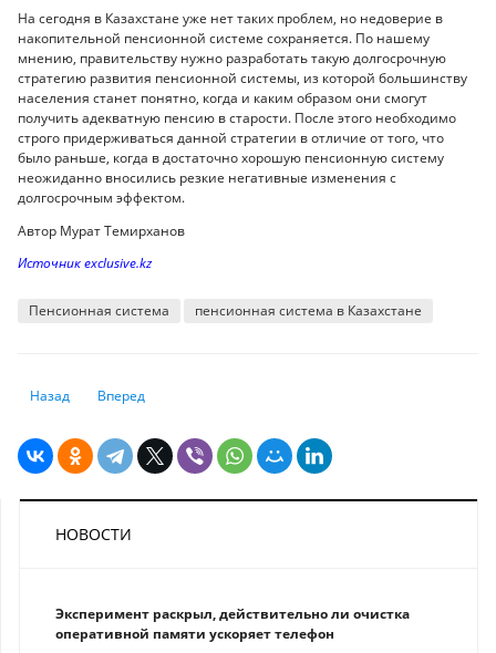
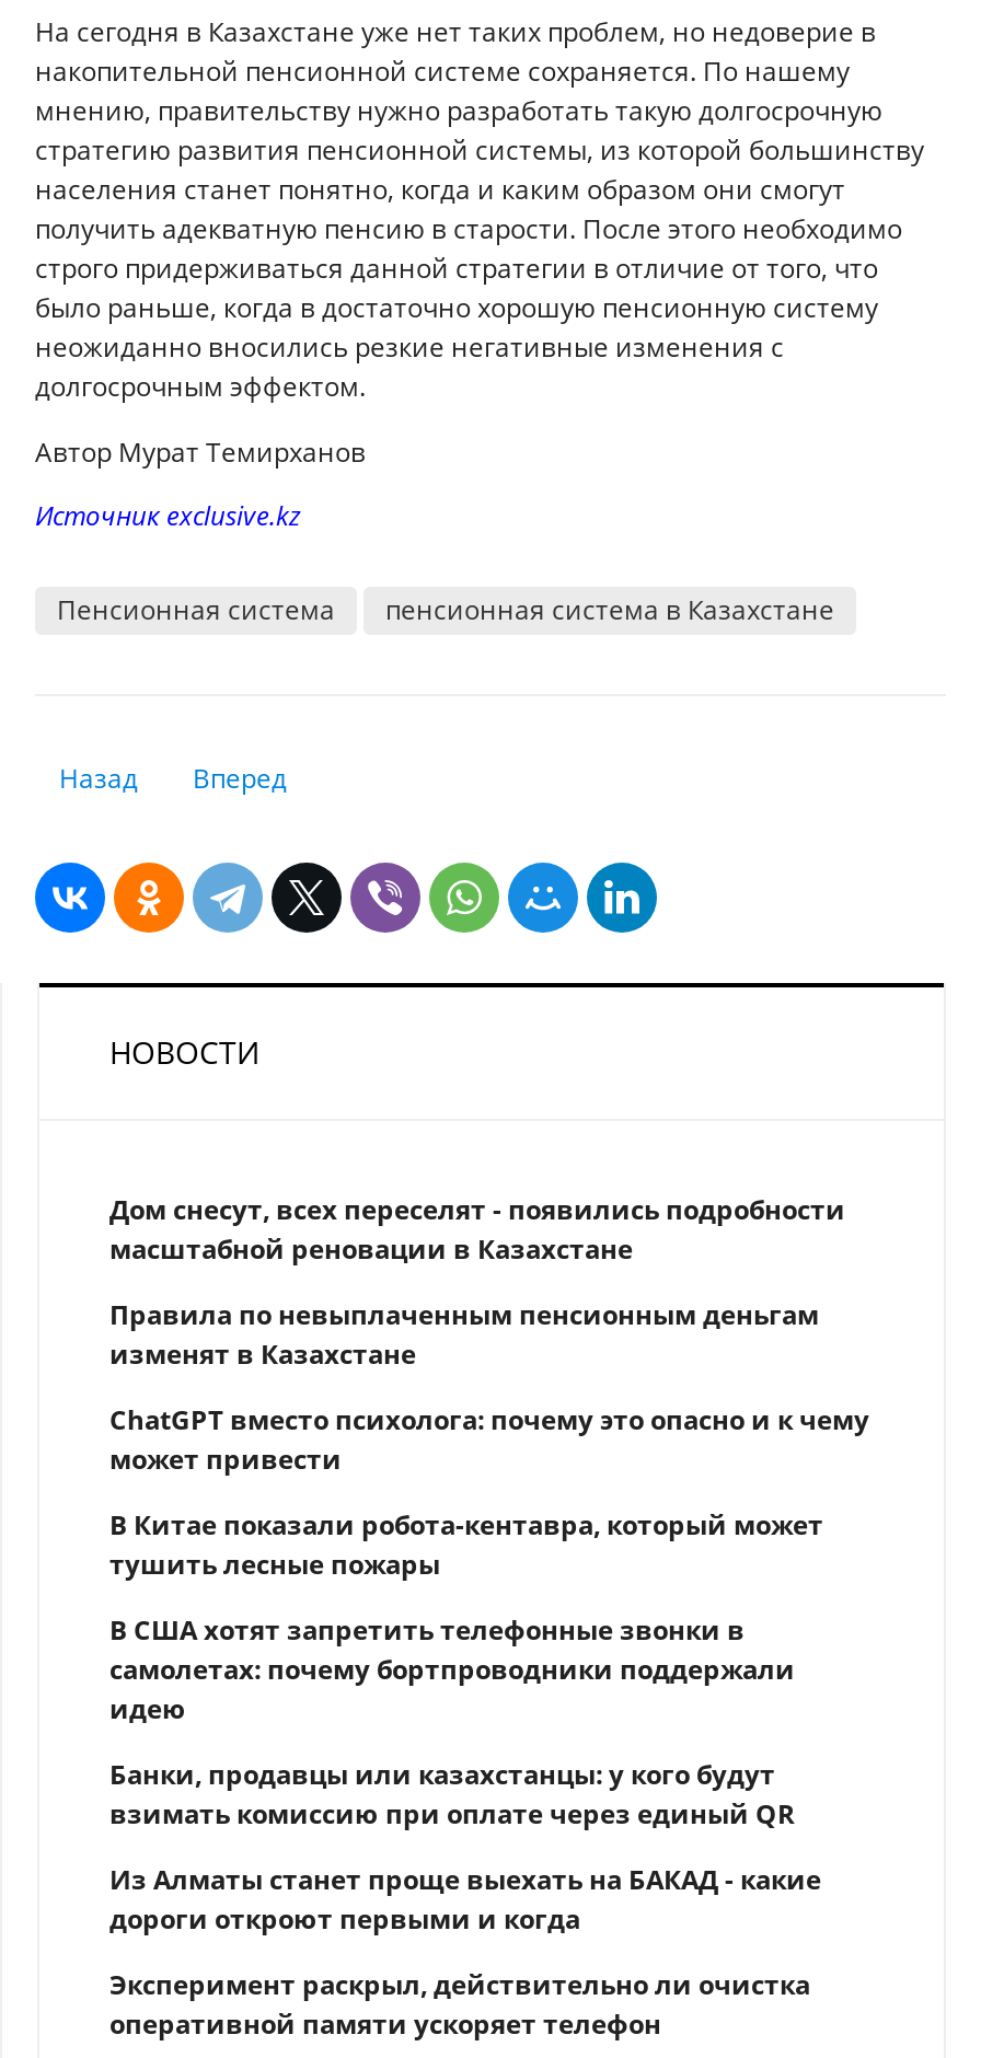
+ Дом снесут, всех переселят - появились подробности
+ масштабной реновации в Казахстане
+ Правила по невыплаченным пенсионным деньгам
+ изменят в Казахстане
+ ChatGPT вместо психолога: почему это опасно и к чему
+ может привести
+ В Китае показали робота-кентавра, который может
+ тушить лесные пожары
+ В США хотят запретить телефонные звонки в
+ самолетах: почему бортпроводники поддержали
+ идею
+ Банки, продавцы или казахстанцы: у кого будут
+ взимать комиссию при оплате через единый QR
+ Из Алматы станет проще выехать на БАКАД - какие
+ дороги откроют первыми и когда
